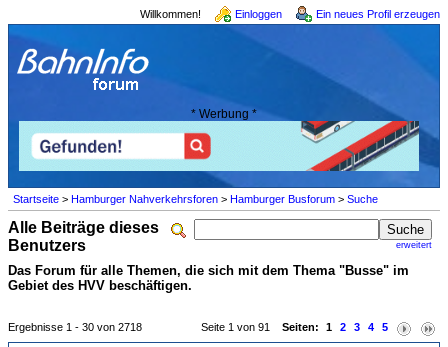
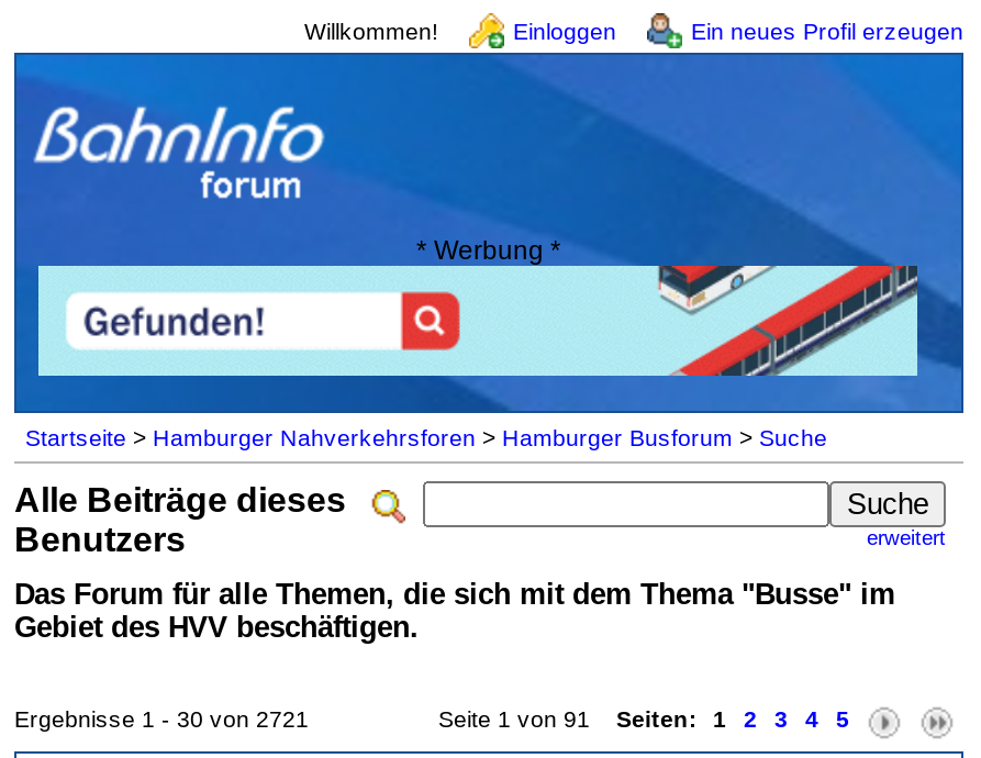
- Ergebnisse 1 - 30 von 2718
+ Ergebnisse 1 - 30 von 2721
